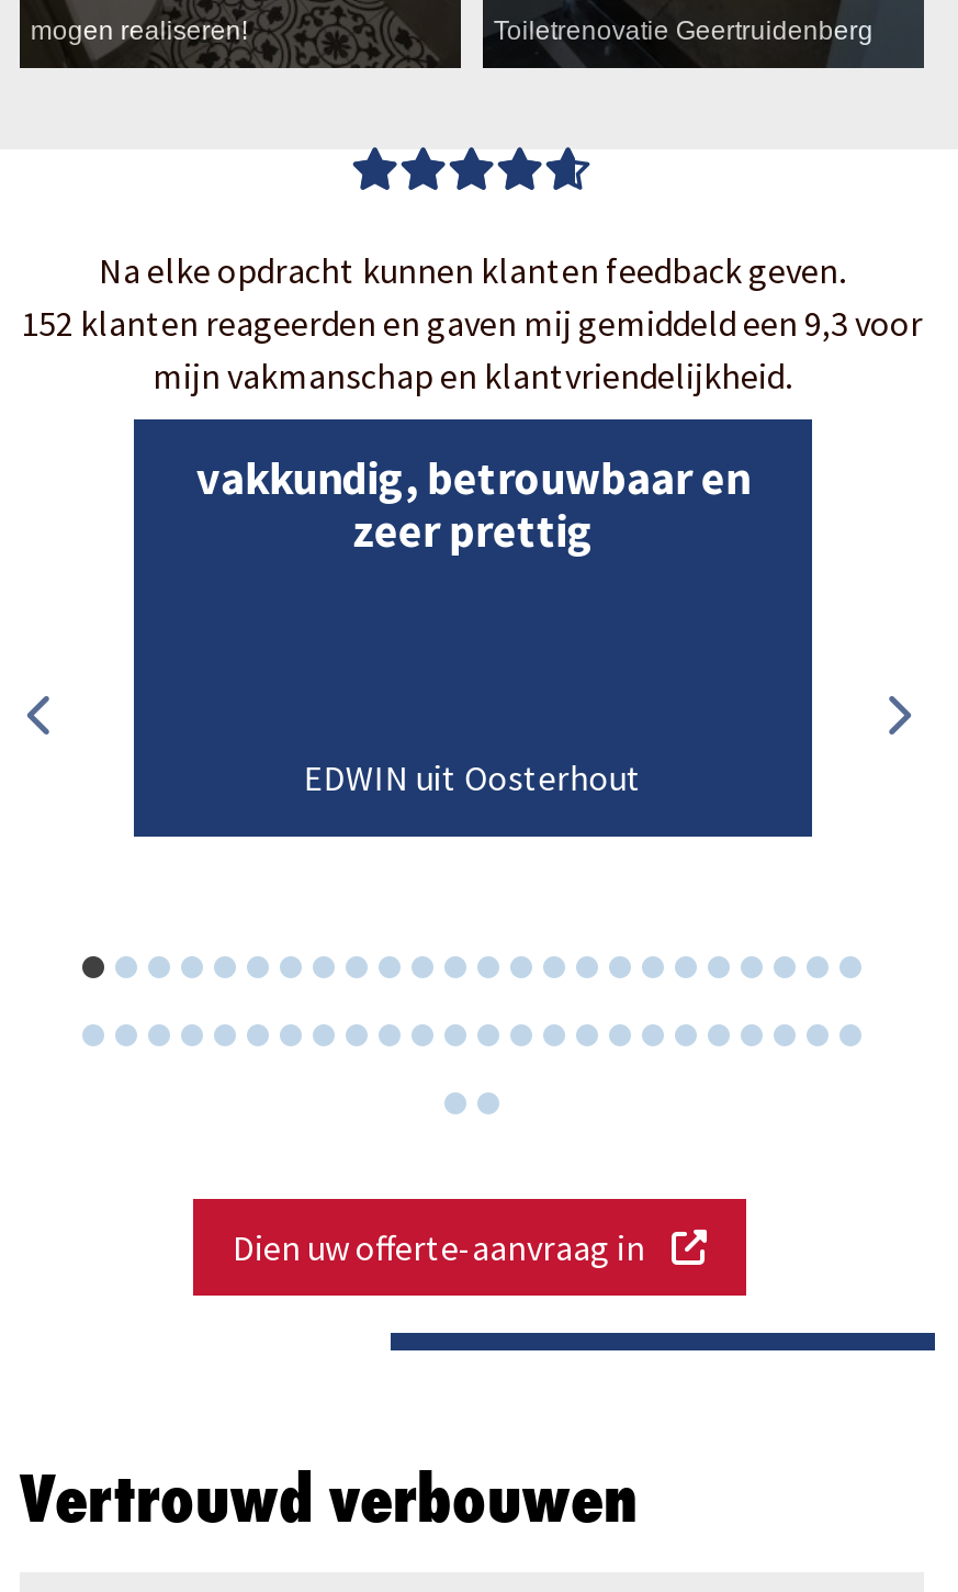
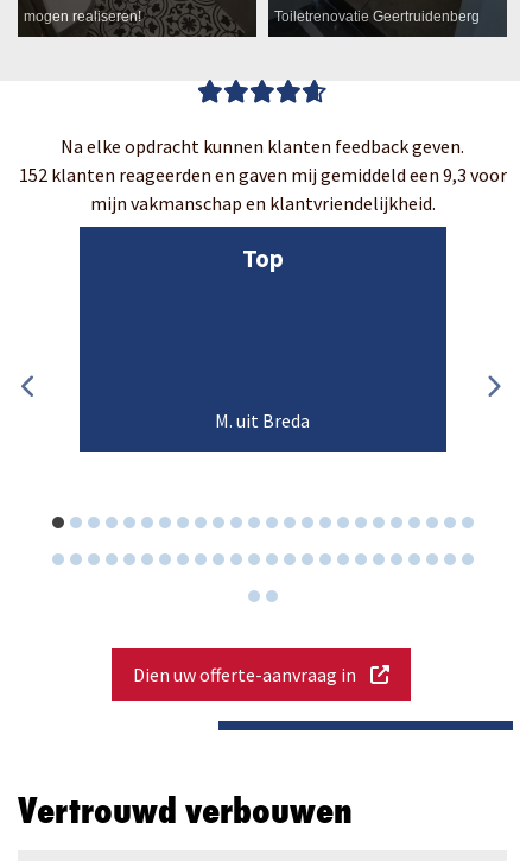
- vakkundig, betrouwbaar en
- zeer prettig
+ Top

- EDWIN uit Oosterhout
+ M. uit Breda
